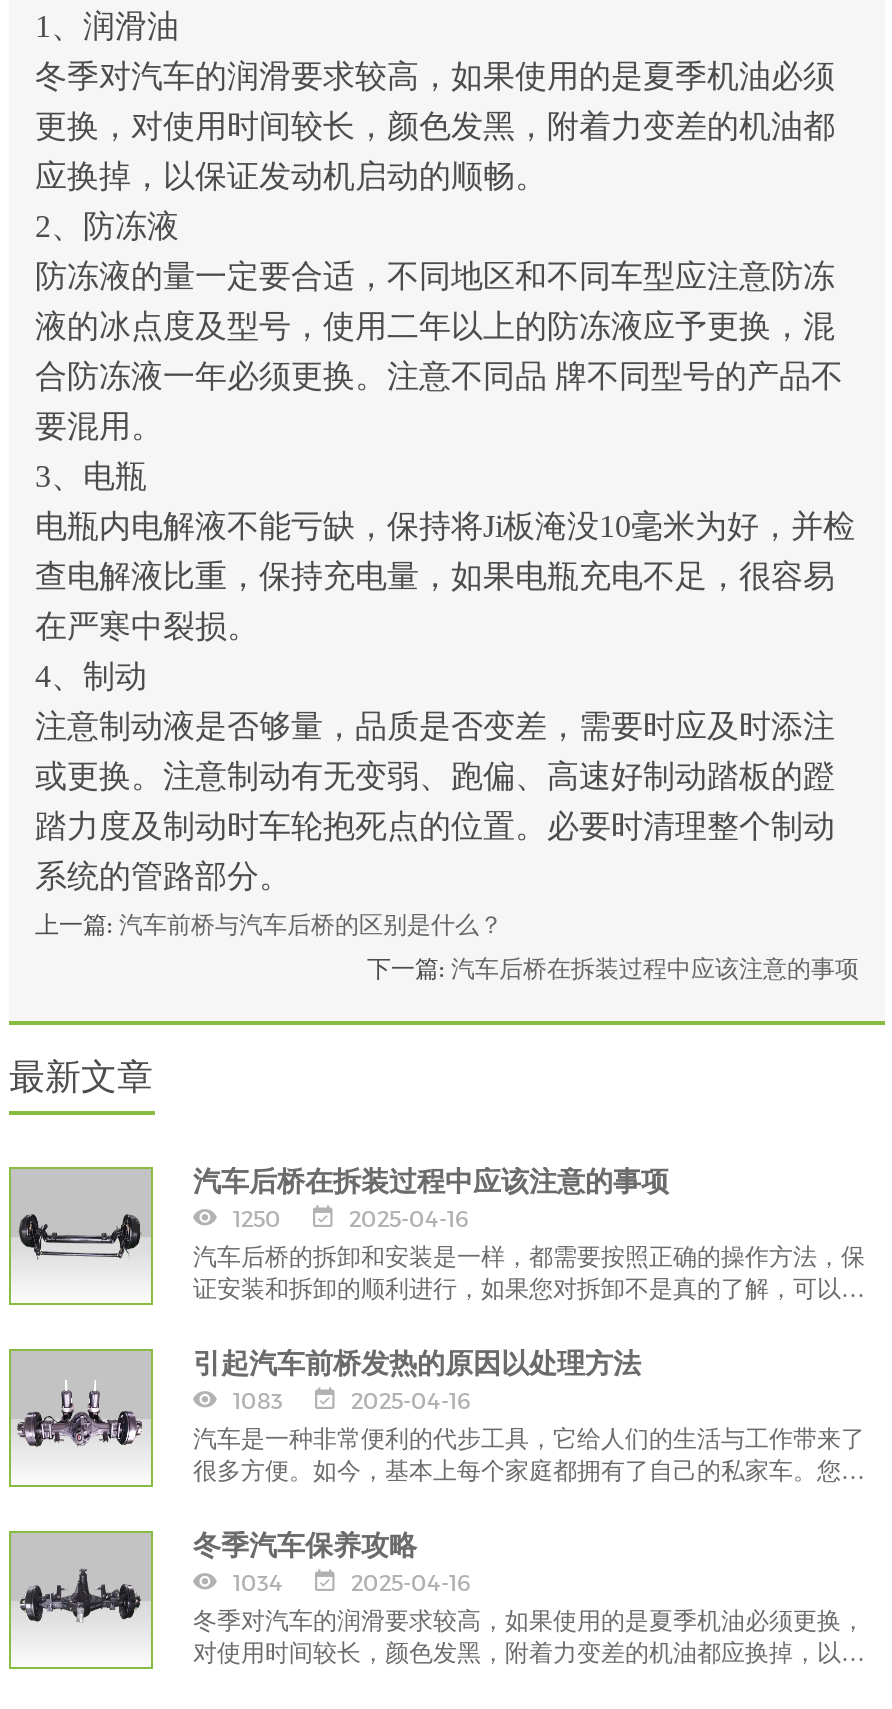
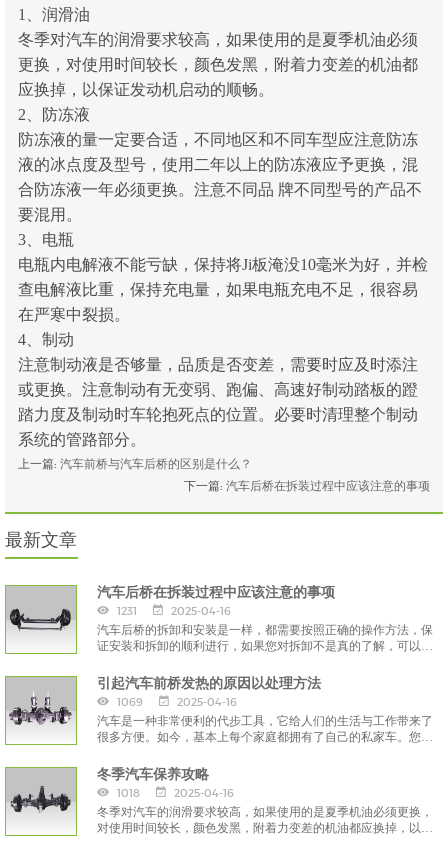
- 1250
+ 1231

- 1083
+ 1069

- 1034
+ 1018
